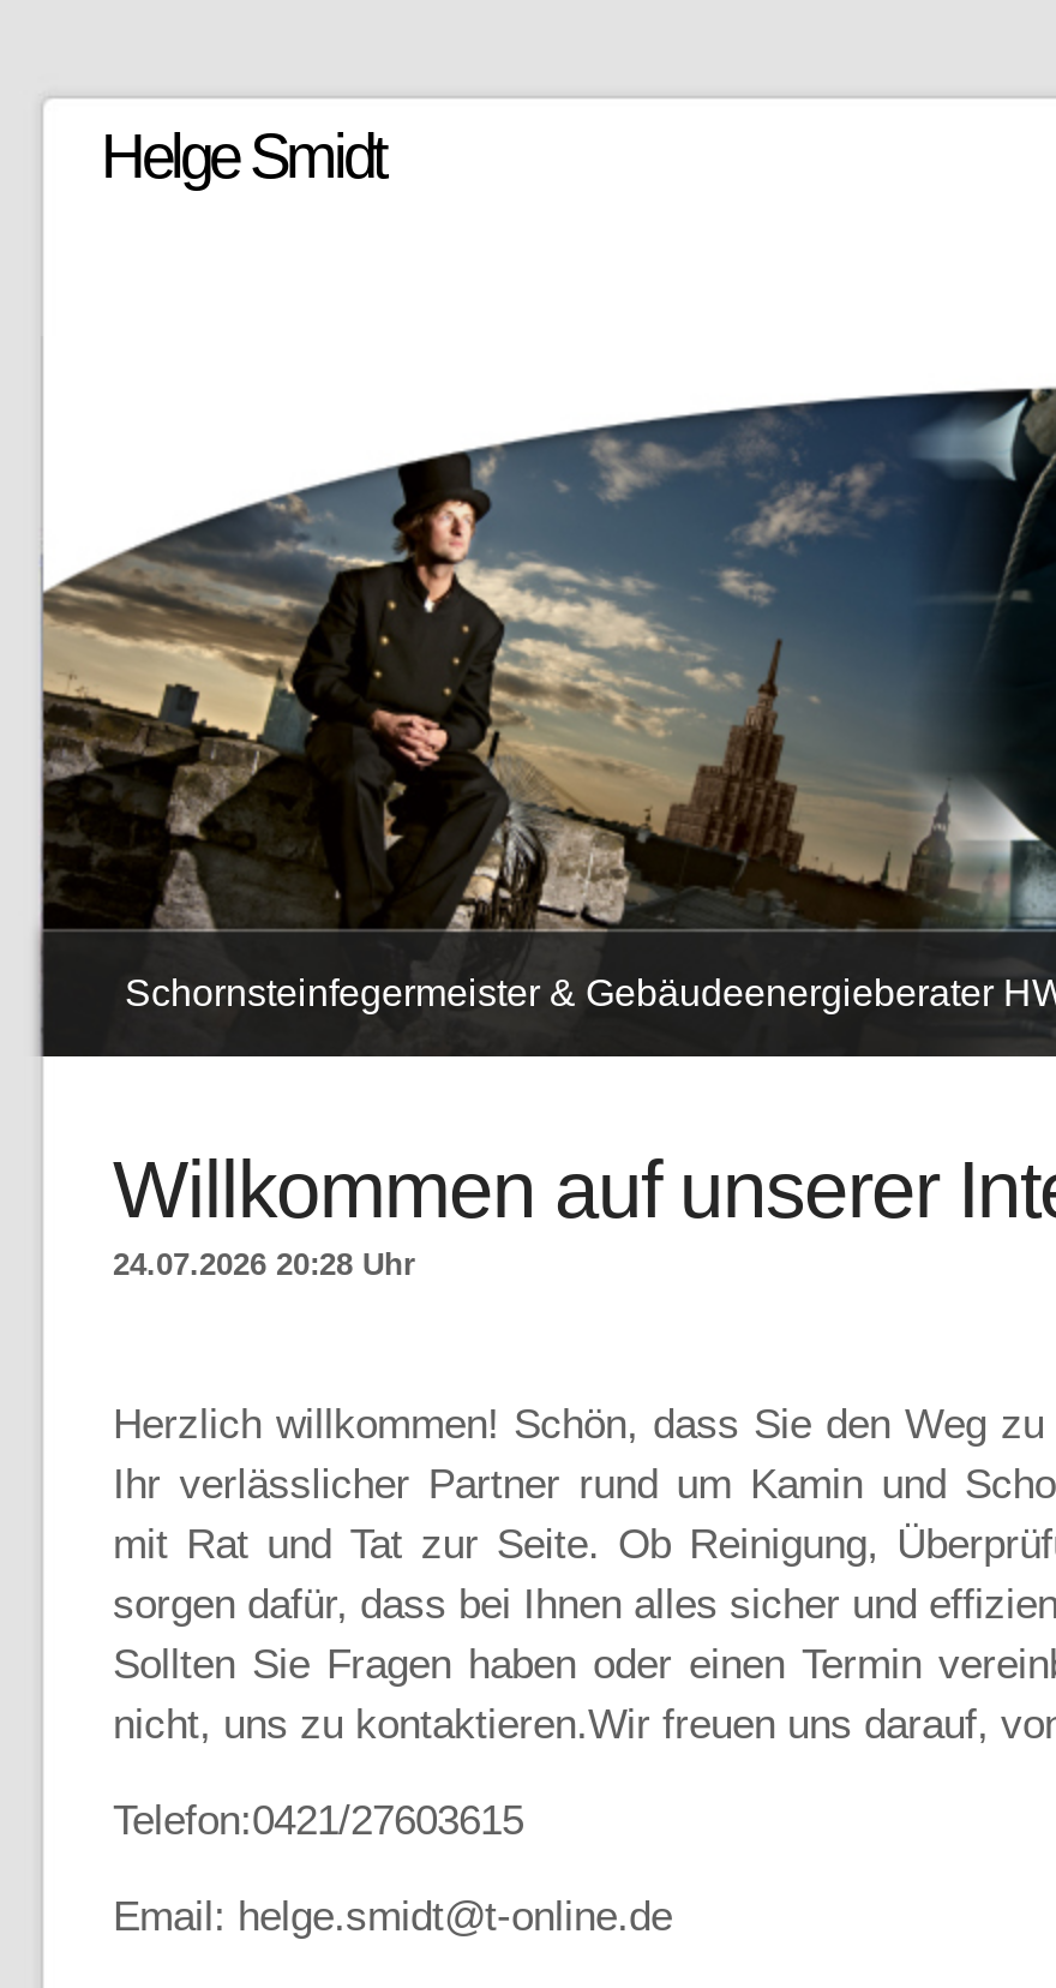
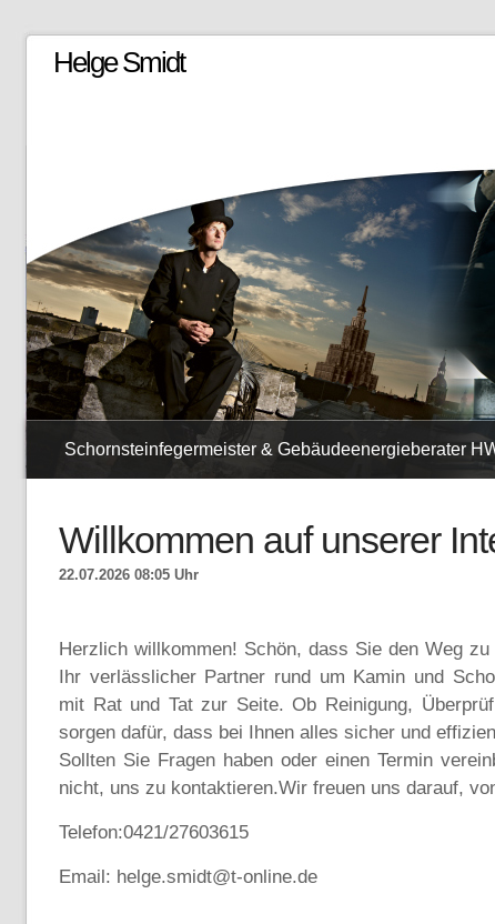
- 24.07.2026 20:28 Uhr
+ 22.07.2026 08:05 Uhr
